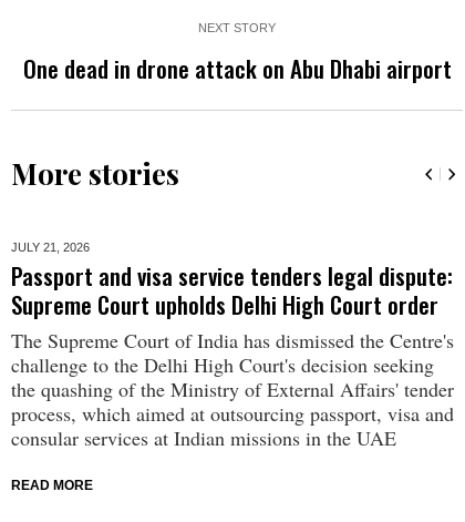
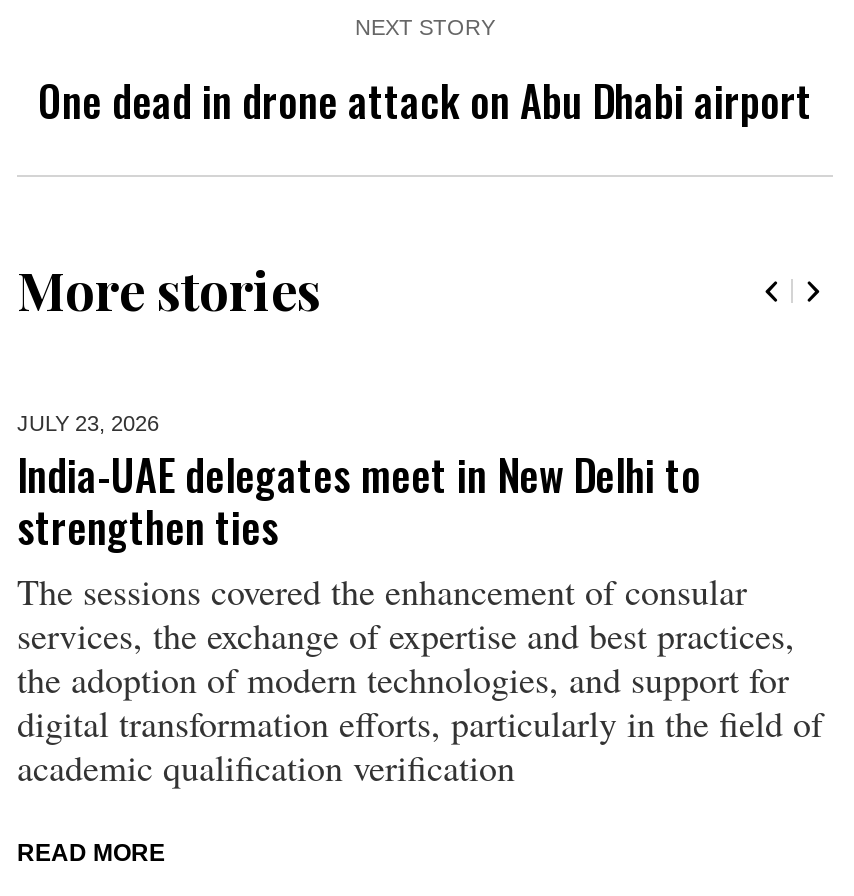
- JULY 21, 2026
- Passport and visa service tenders legal dispute:
- Supreme Court upholds Delhi High Court order
- The Supreme Court of India has dismissed the Centre's
- challenge to the Delhi High Court's decision seeking
- the quashing of the Ministry of External Affairs' tender
- process, which aimed at outsourcing passport, visa and
- consular services at Indian missions in the UAE
+ JULY 23, 2026
+ India-UAE delegates meet in New Delhi to
+ strengthen ties
+ The sessions covered the enhancement of consular
+ services, the exchange of expertise and best practices,
+ the adoption of modern technologies, and support for
+ digital transformation efforts, particularly in the field of
+ academic qualification verification
